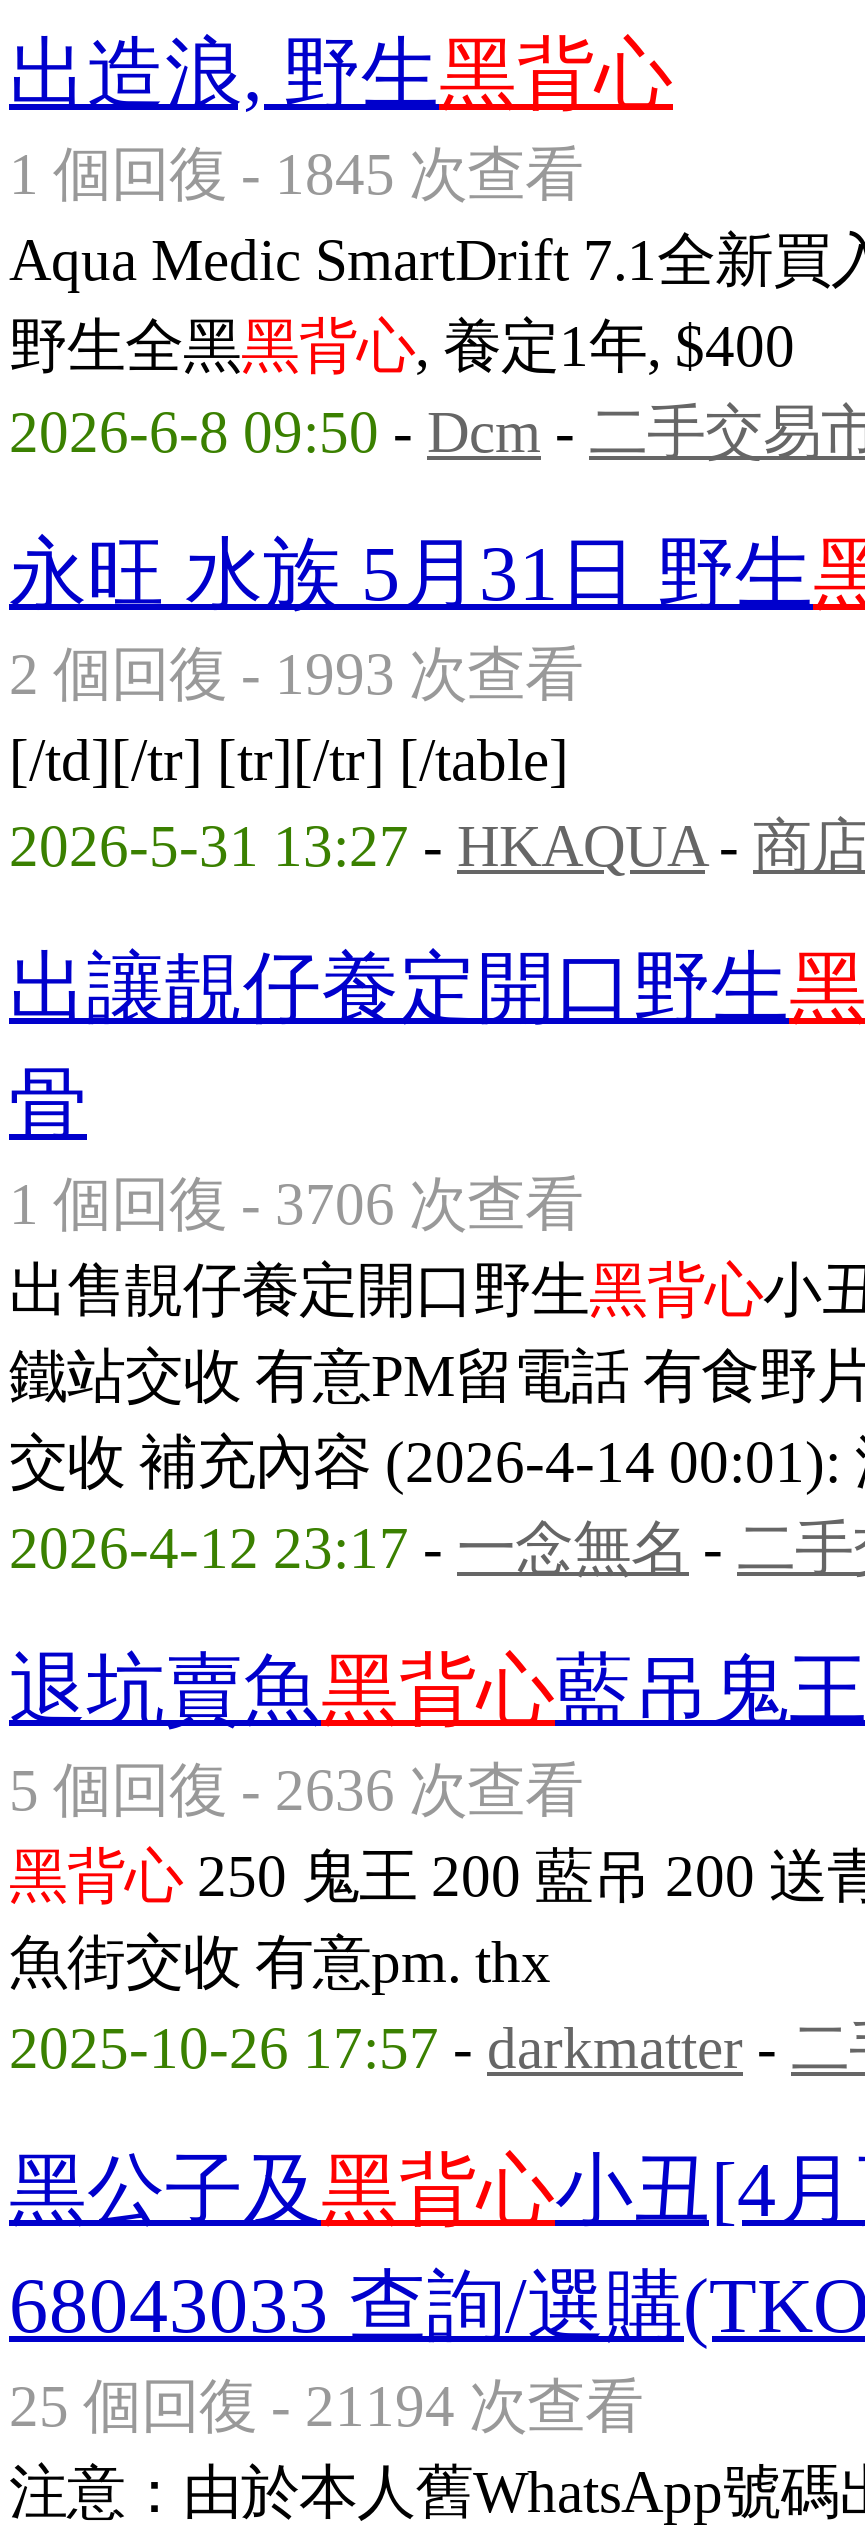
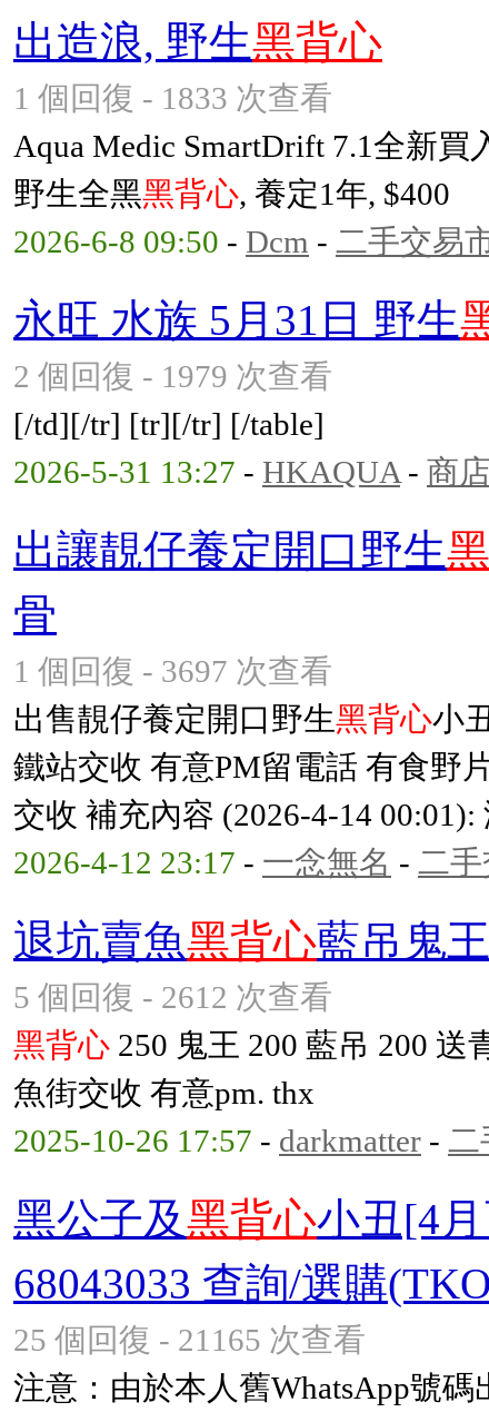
- 1 個回復 - 1845 次查看
+ 1 個回復 - 1833 次查看

- 2 個回復 - 1993 次查看
+ 2 個回復 - 1979 次查看

- 1 個回復 - 3706 次查看
+ 1 個回復 - 3697 次查看

- 5 個回復 - 2636 次查看
+ 5 個回復 - 2612 次查看

- 25 個回復 - 21194 次查看
+ 25 個回復 - 21165 次查看
